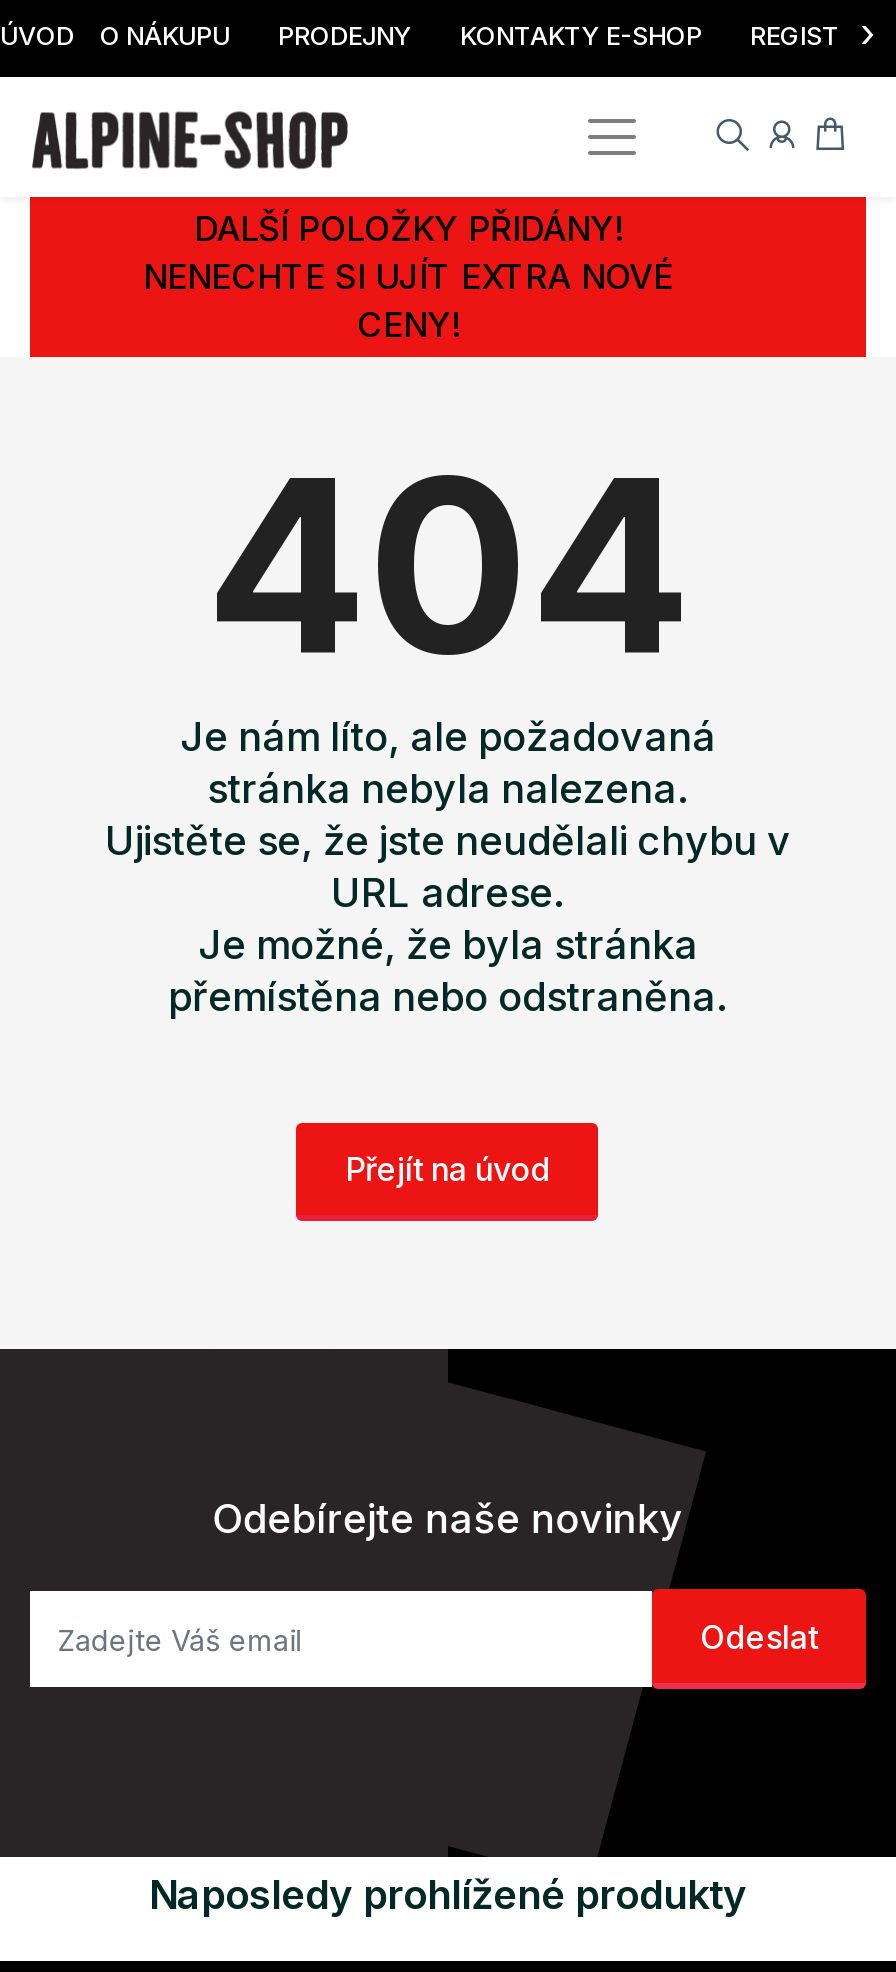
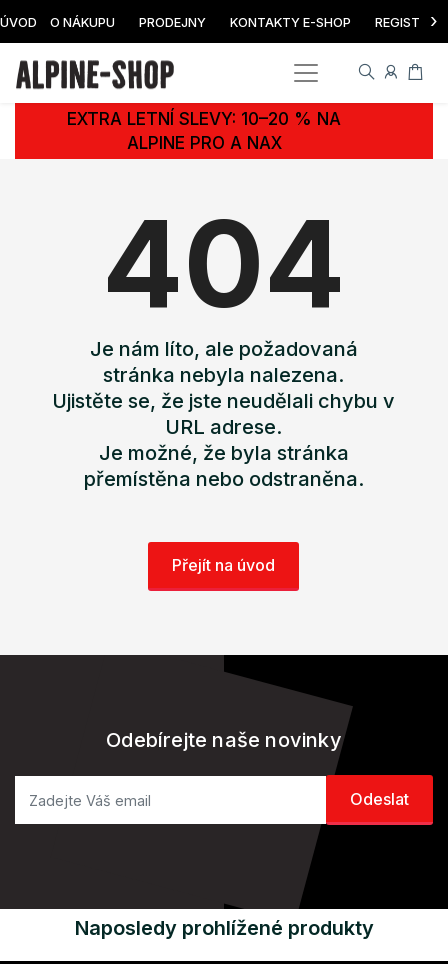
- DALŠÍ POLOŽKY PŘIDÁNY!
- NENECHTE SI UJÍT EXTRA NOVÉ
- CENY!
+ EXTRA LETNÍ SLEVY: 10–20 % NA
+ ALPINE PRO A NAX
